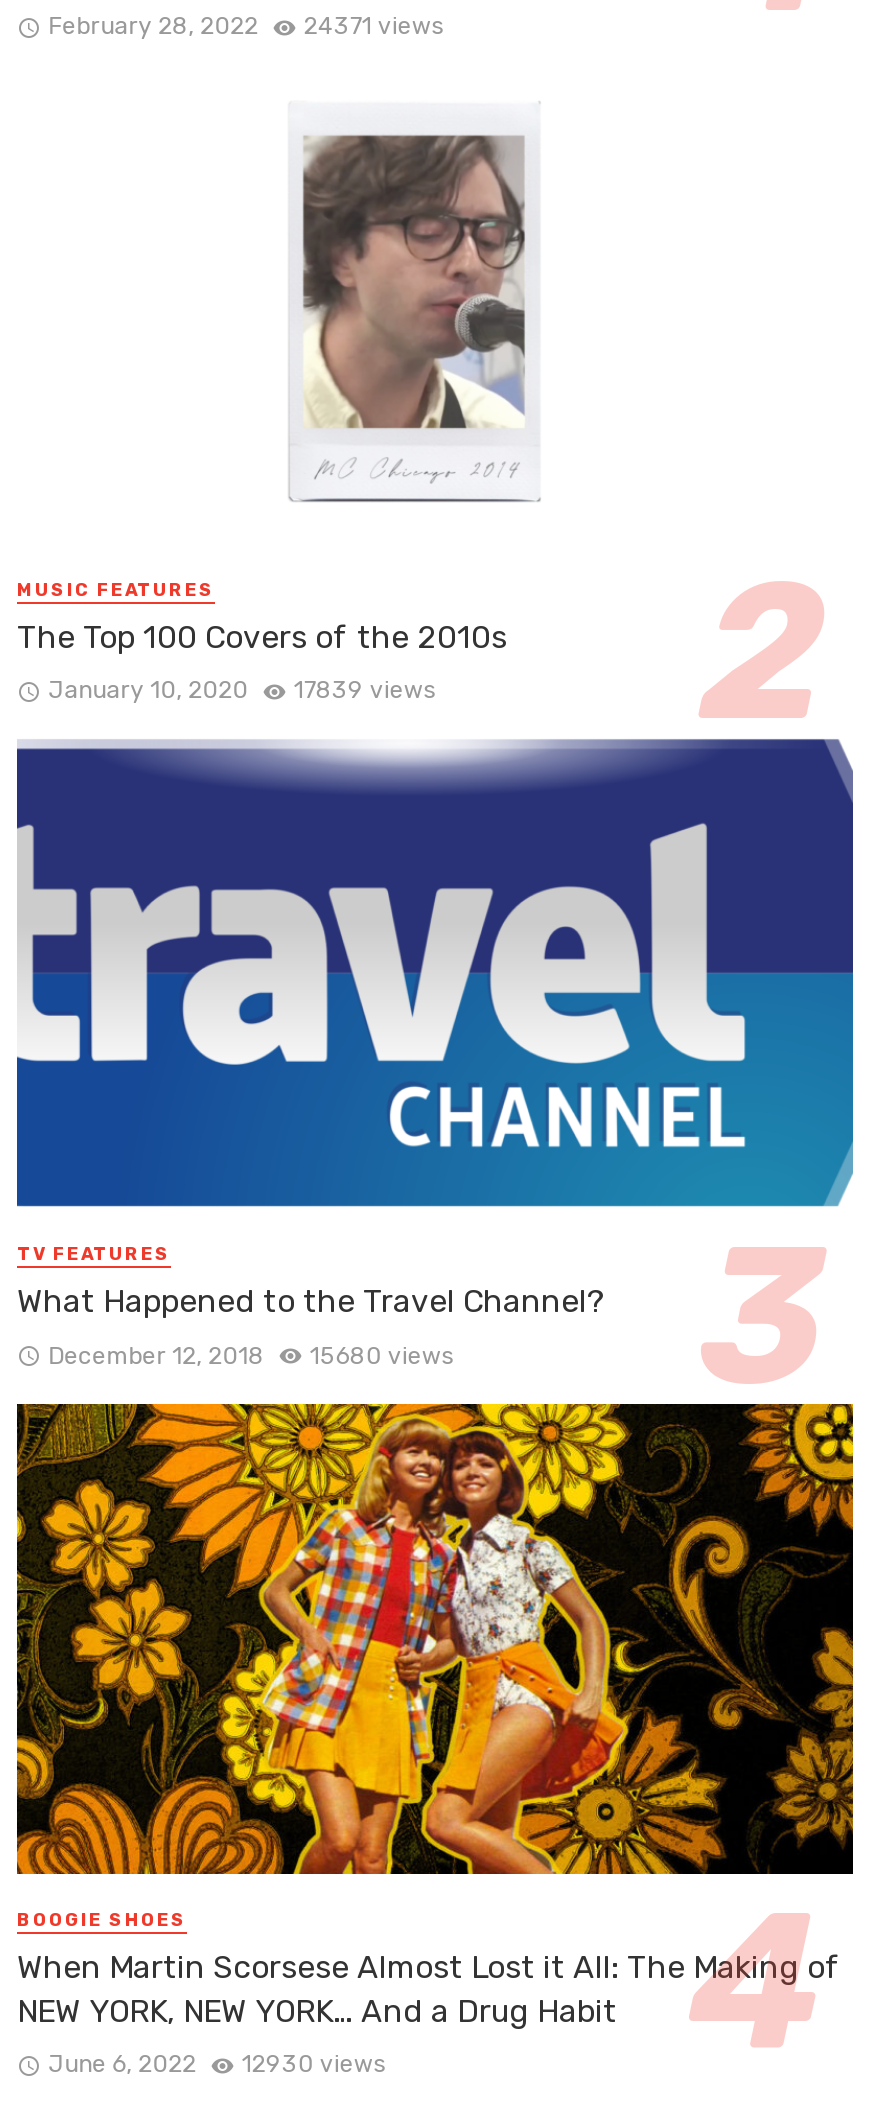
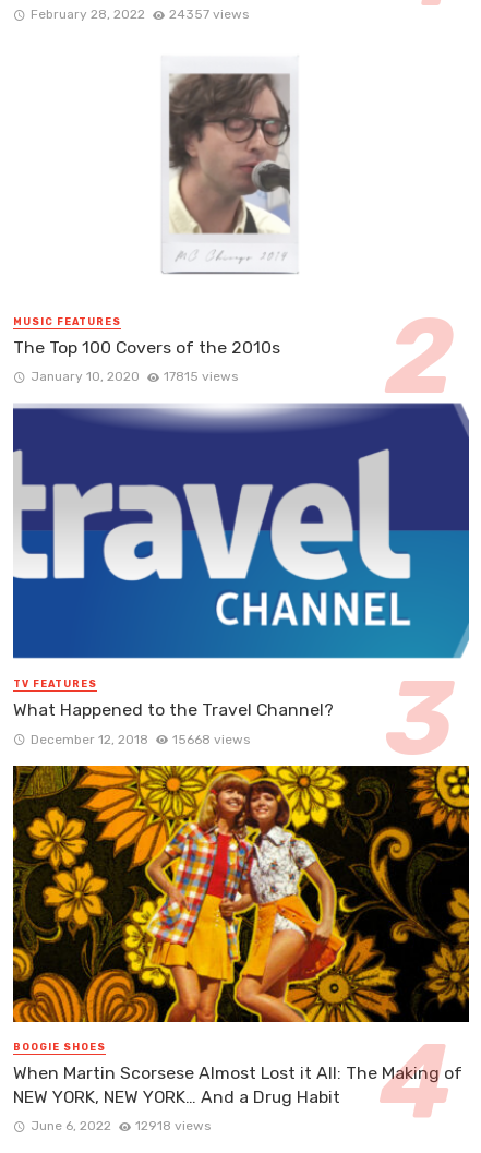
- February 28, 2022 24371 views
+ February 28, 2022 24357 views

- January 10, 2020 17839 views
+ January 10, 2020 17815 views

- December 12, 2018 15680 views
+ December 12, 2018 15668 views

- June 6, 2022 12930 views
+ June 6, 2022 12918 views
